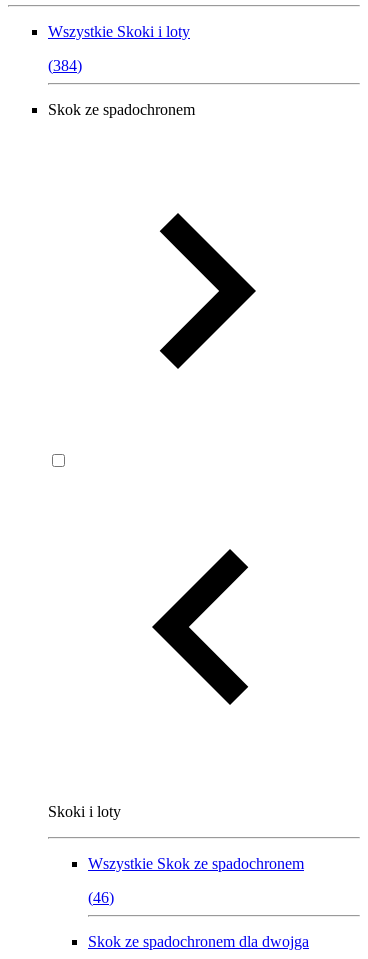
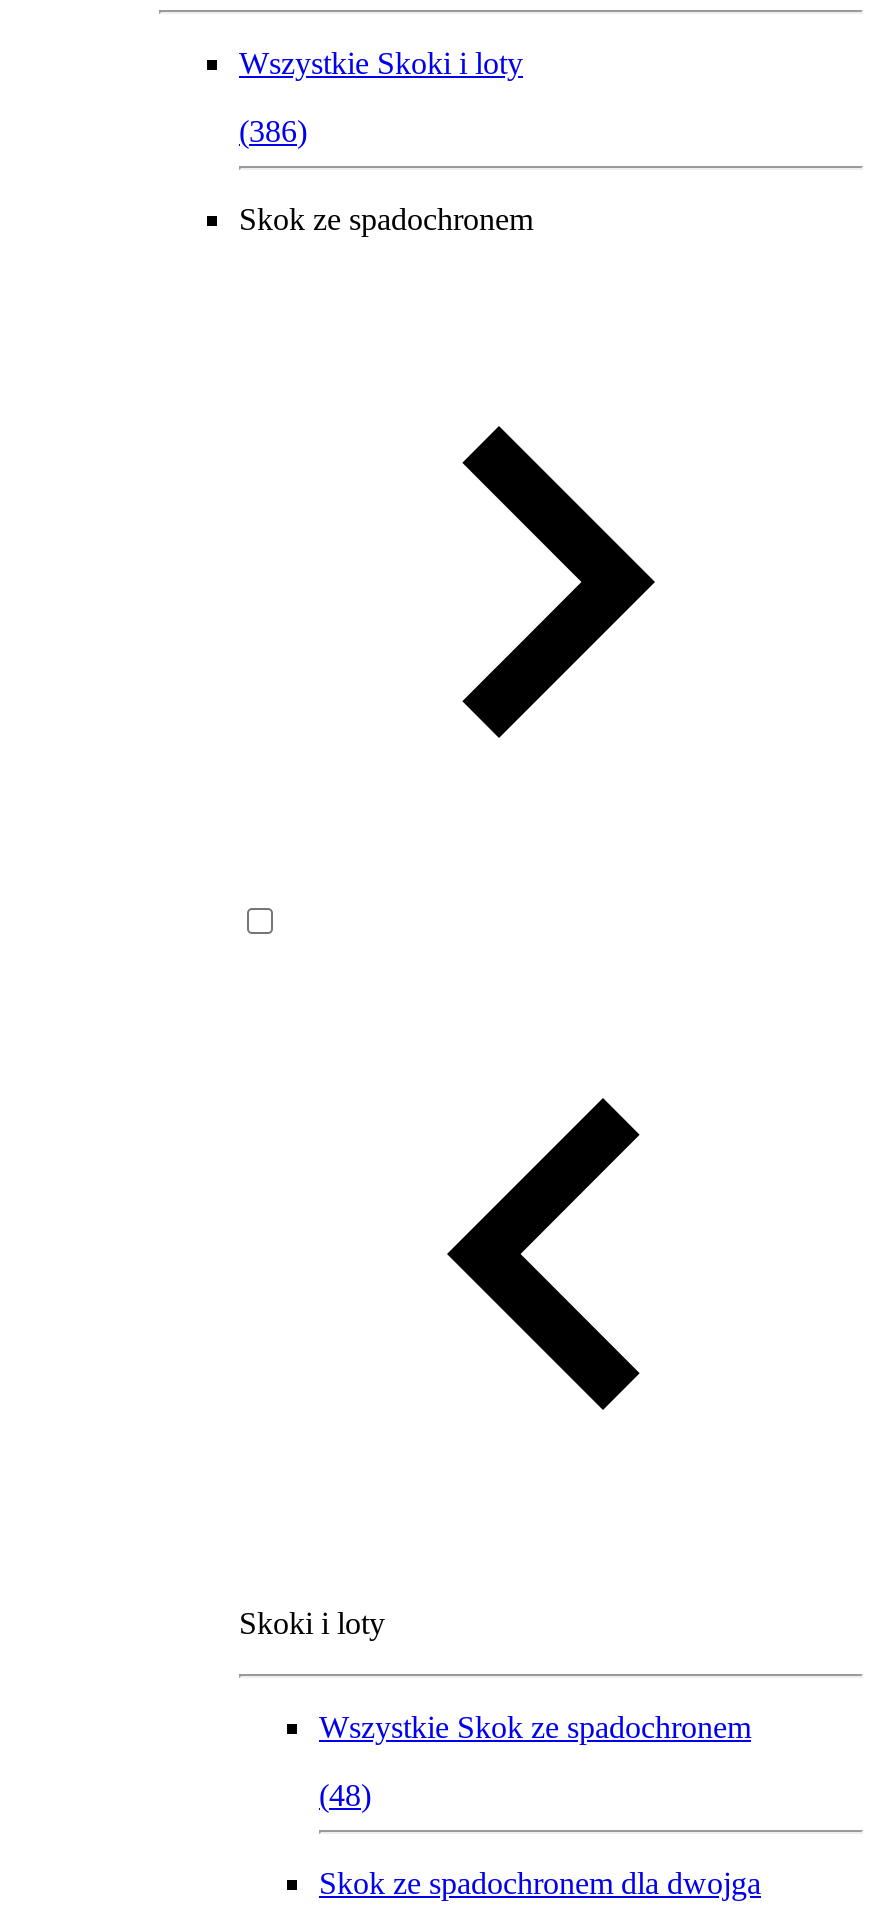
- (384)
+ (386)

- (46)
+ (48)
